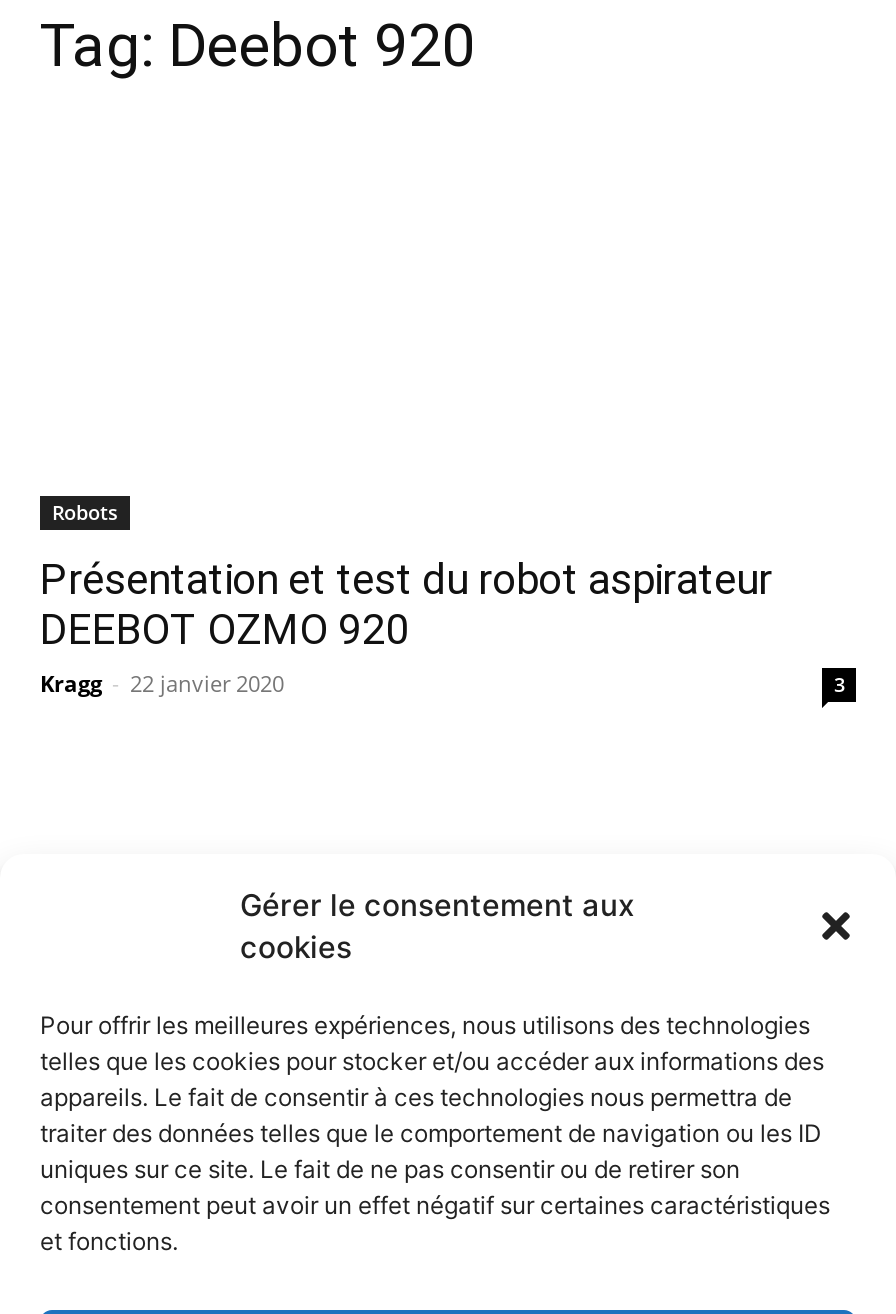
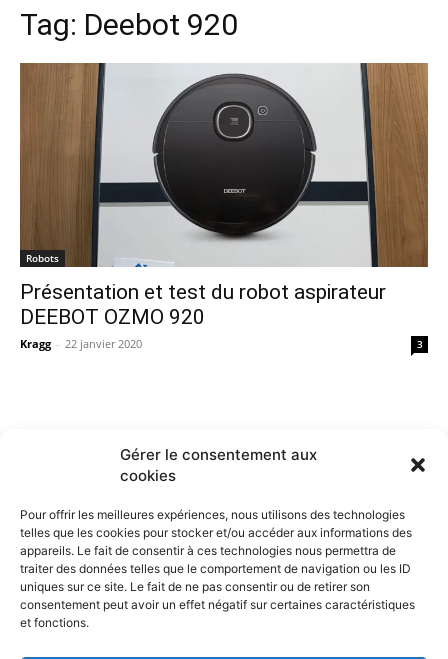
+ [image]
